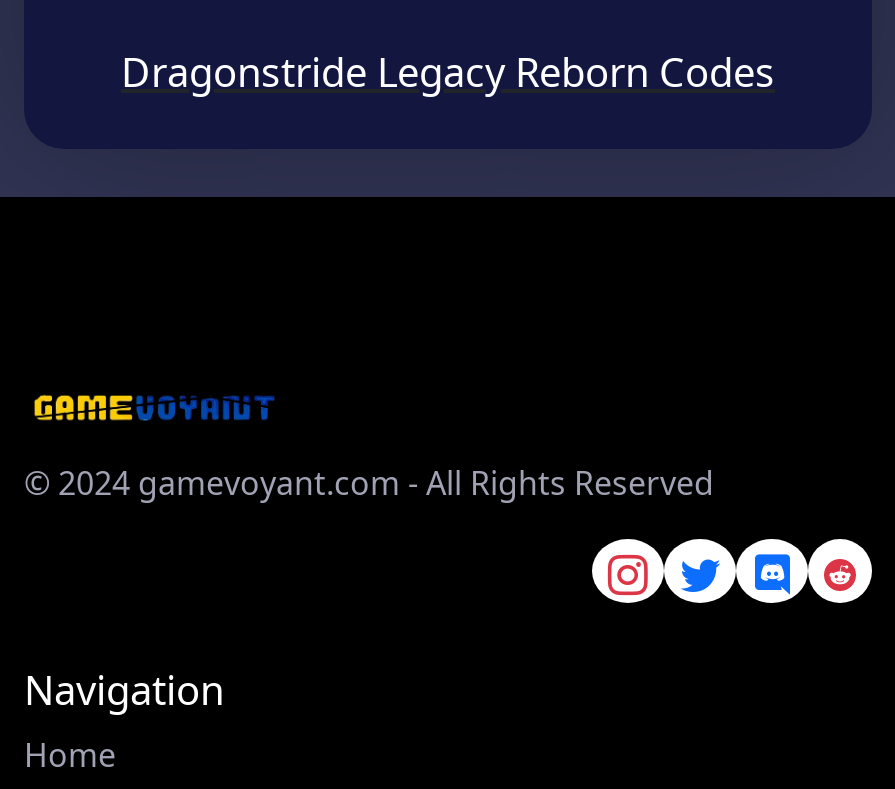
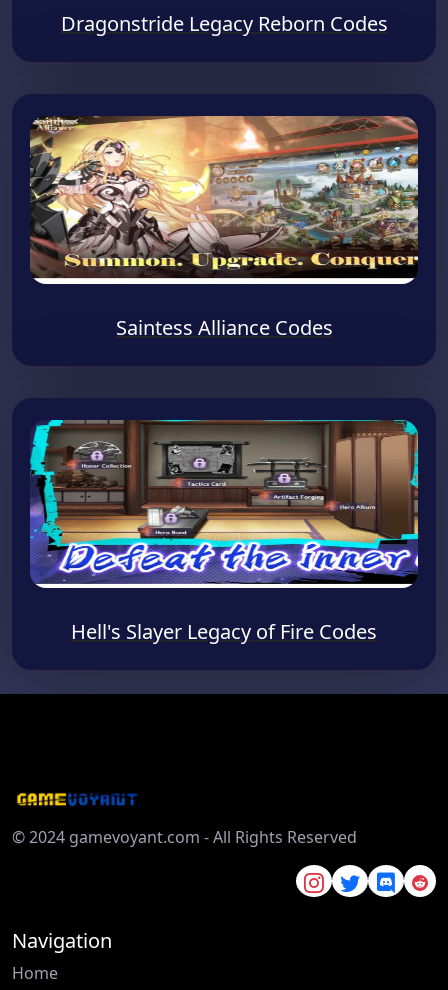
+ [image]
+ Saintess Alliance Codes

+ [image]
+ Hell's Slayer Legacy of Fire Codes
